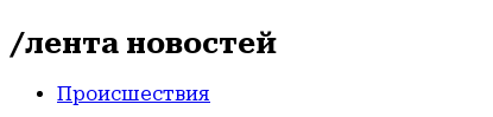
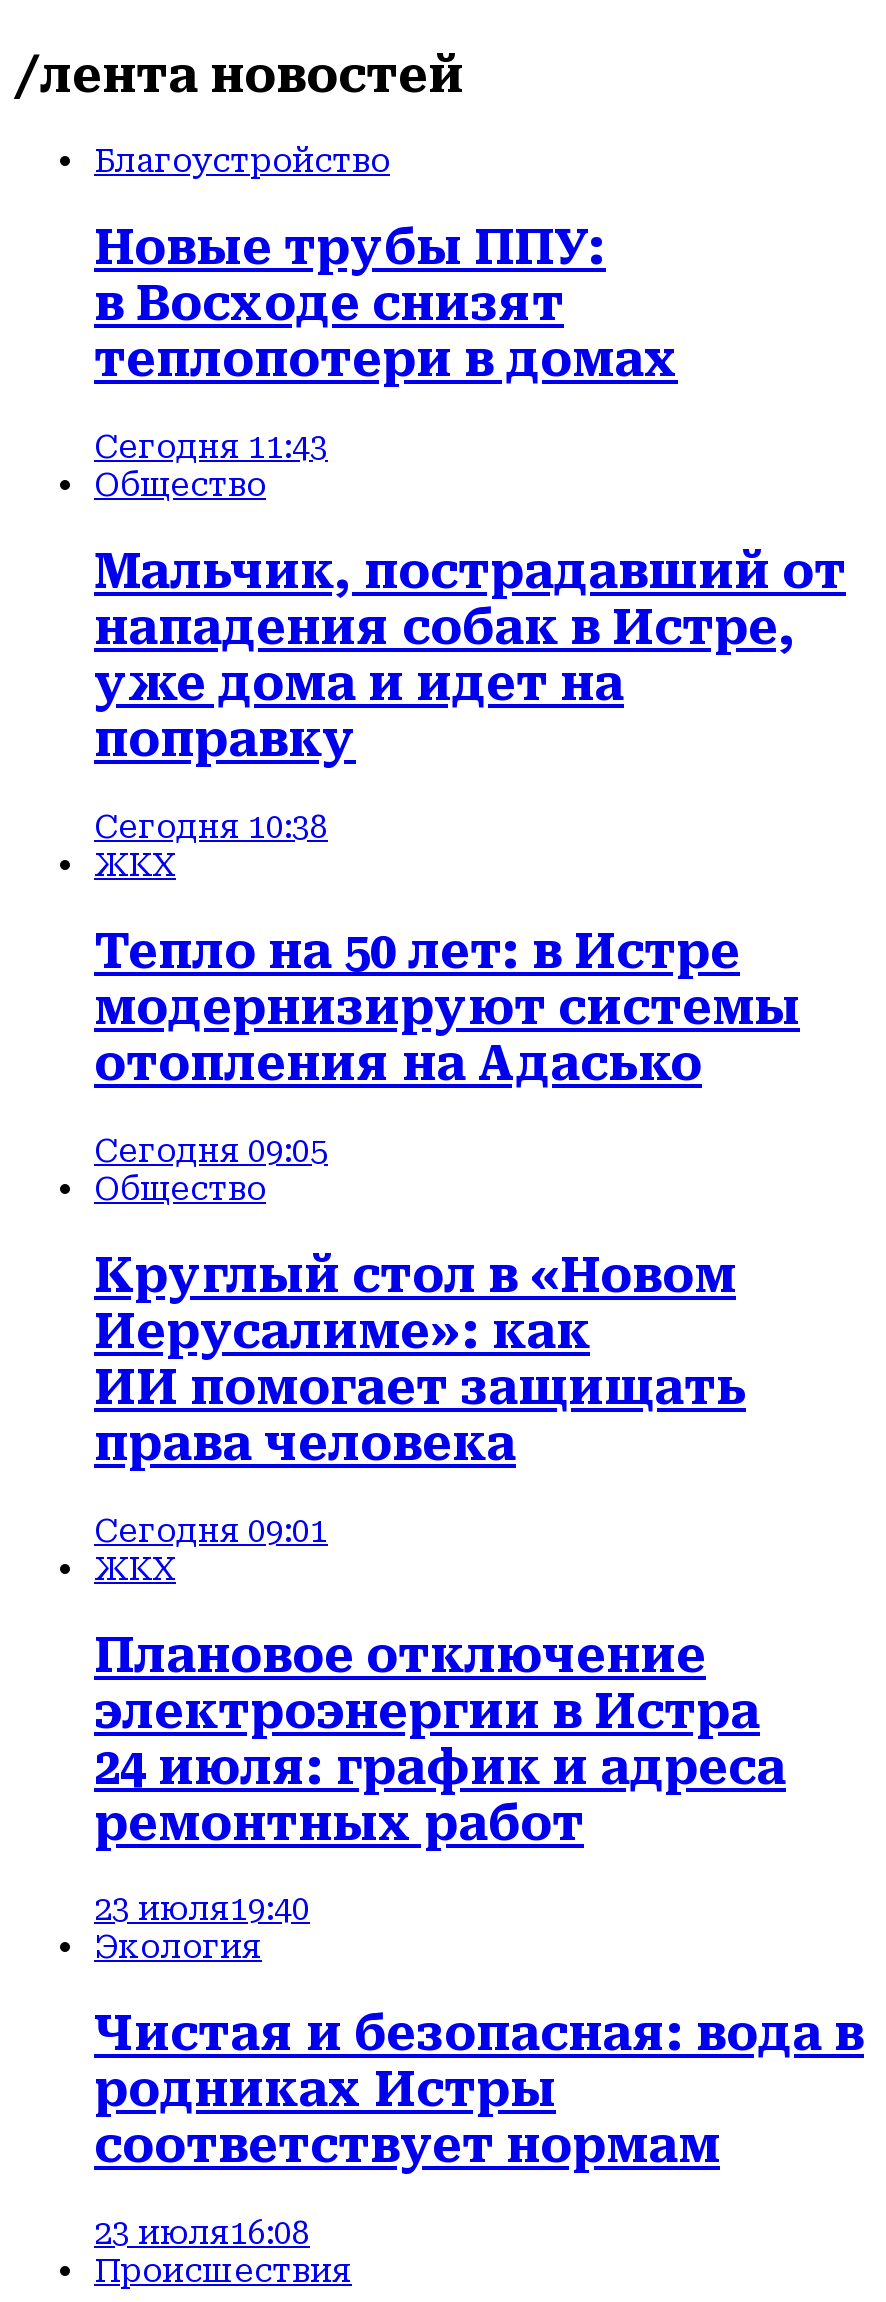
+ Благоустройство
+ Новые трубы ППУ:
+ в Восходе снизят
+ теплопотери в домах
+ Сегодня 11:43
+ Общество
+ Мальчик, пострадавший от
+ нападения собак в Истре,
+ уже дома и идет на
+ поправку
+ Сегодня 10:38
+ ЖКХ
+ Тепло на 50 лет: в Истре
+ модернизируют системы
+ отопления на Адасько
+ Сегодня 09:05
+ Общество
+ Круглый стол в «Новом
+ Иерусалиме»: как
+ ИИ помогает защищать
+ права человека
+ Сегодня 09:01
+ ЖКХ
+ Плановое отключение
+ электроэнергии в Истра
+ 24 июля: график и адреса
+ ремонтных работ
+ 23 июля19:40
+ Экология
+ Чистая и безопасная: вода в
+ родниках Истры
+ соответствует нормам
+ 23 июля16:08
